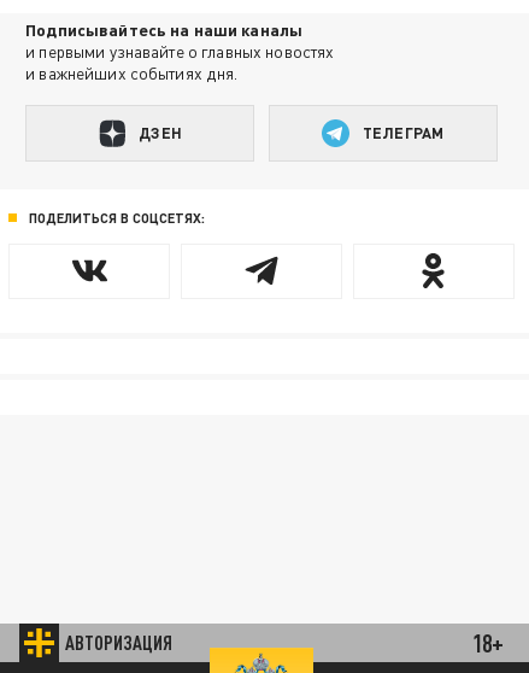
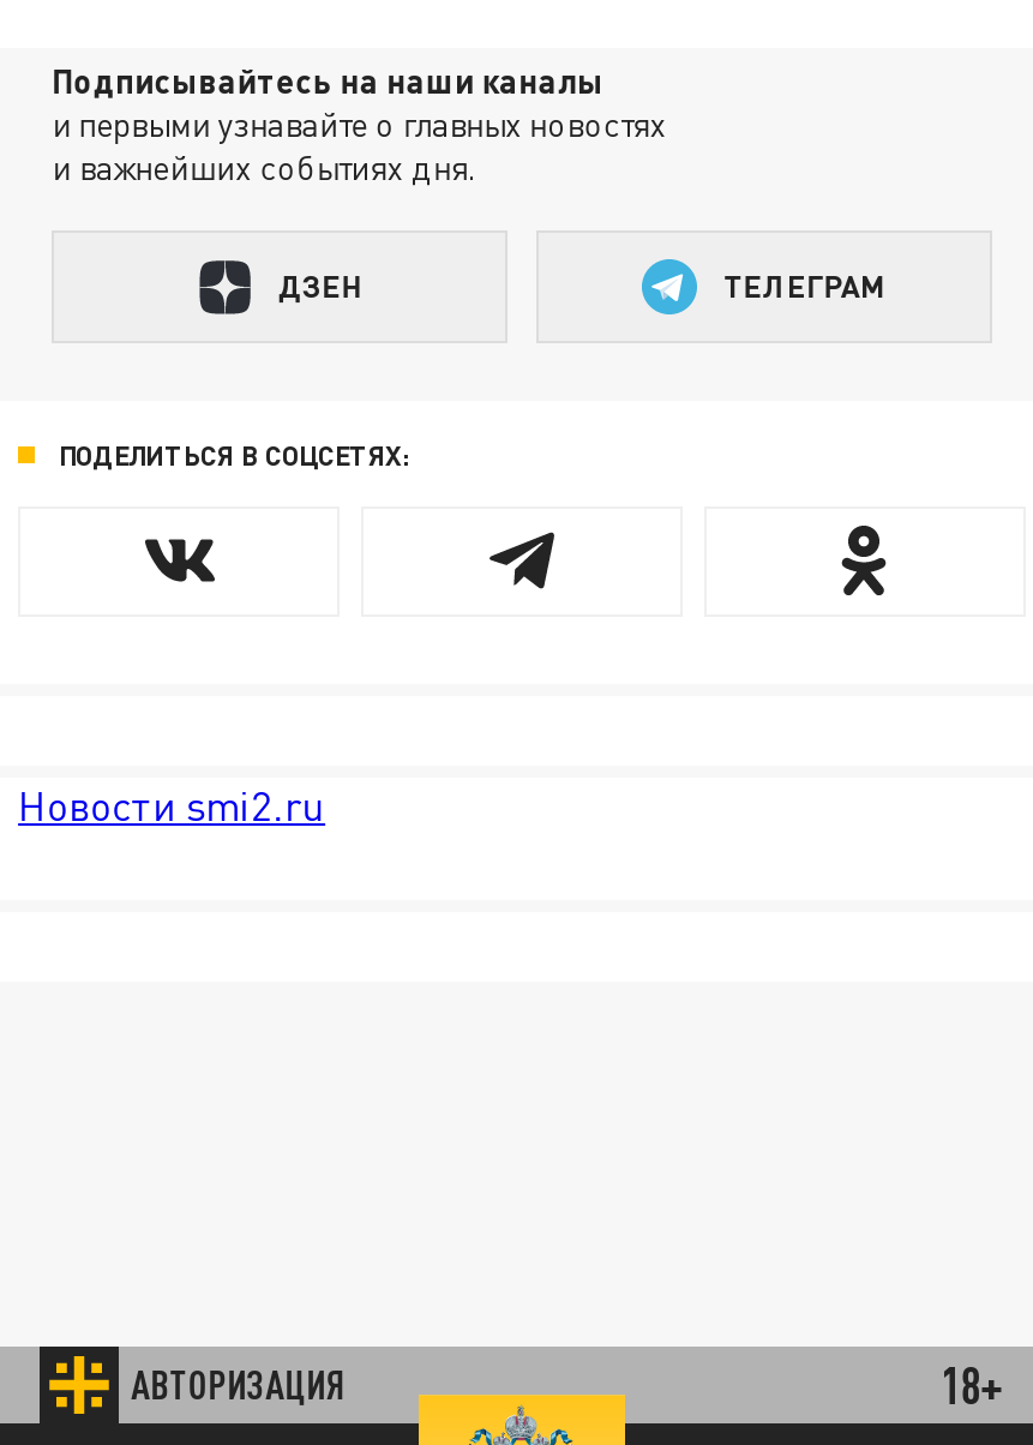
+ Новости smi2.ru
